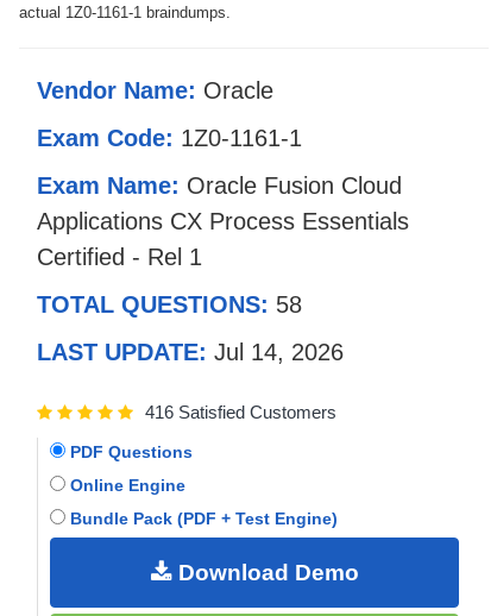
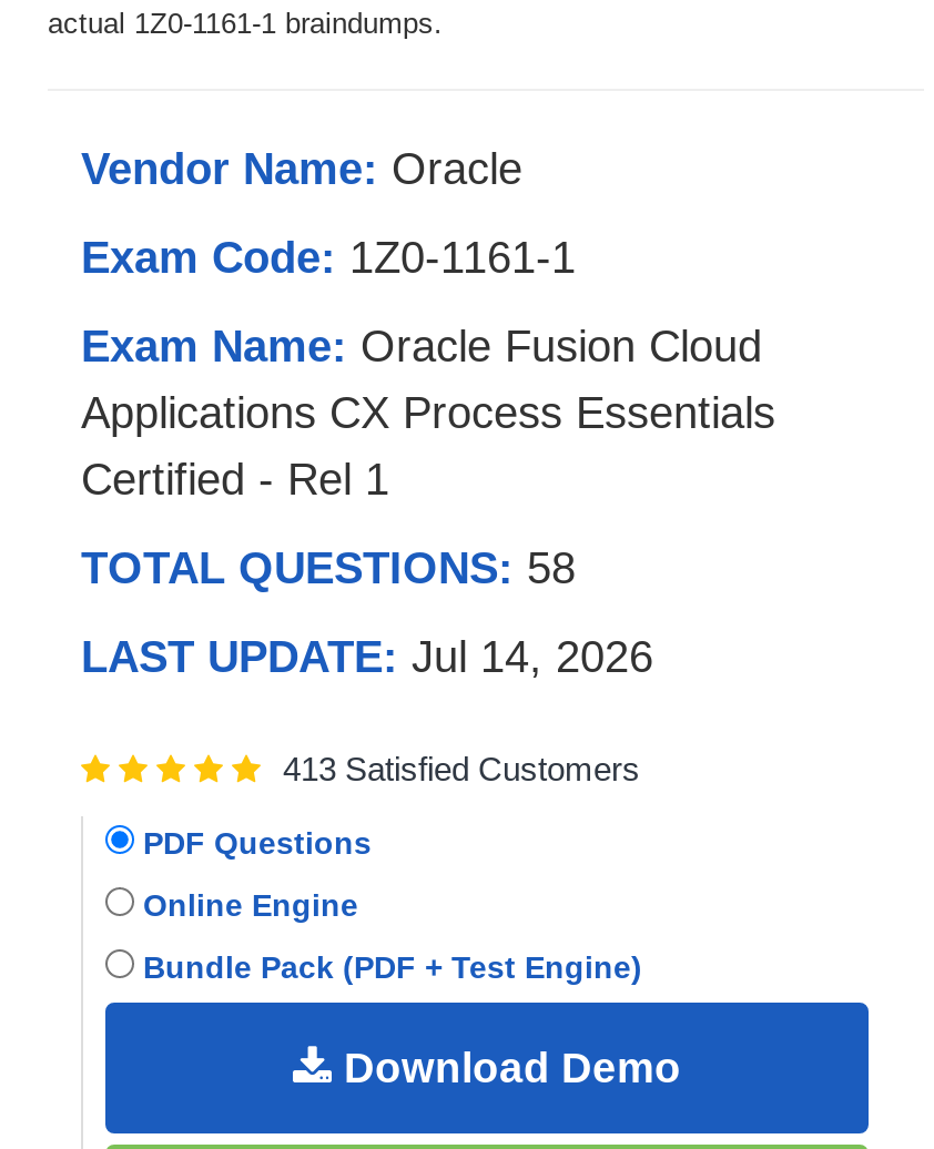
- 416 Satisfied Customers
+ 413 Satisfied Customers
